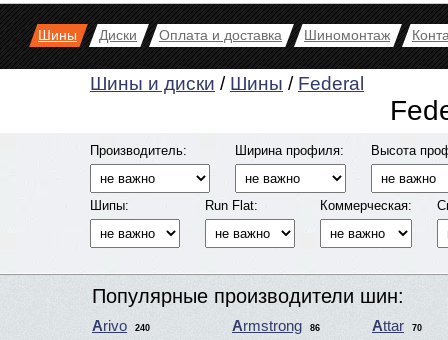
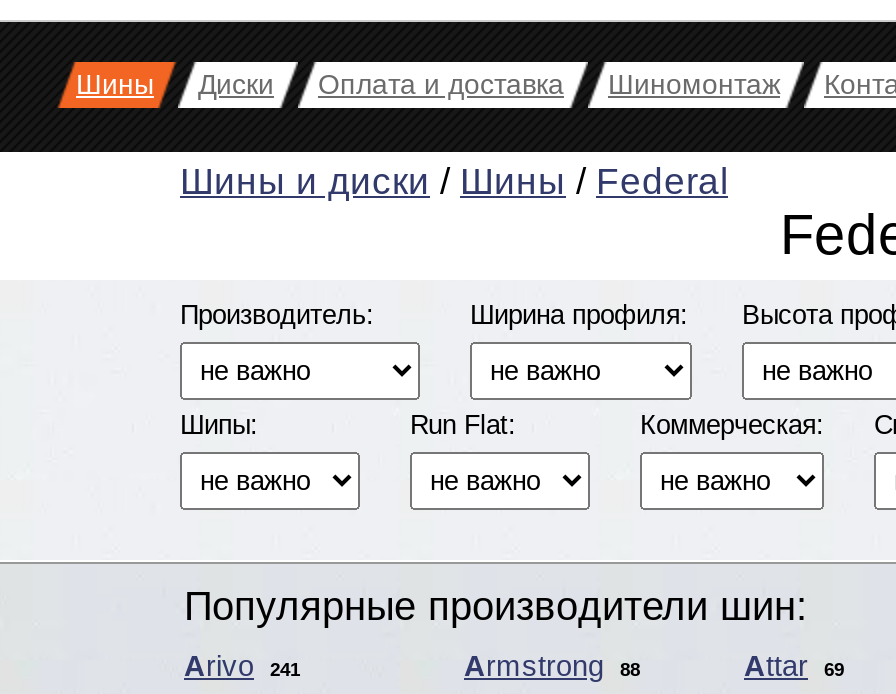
- Arivo 240
+ Arivo 241

- Armstrong 86
+ Armstrong 88

- Attar 70
+ Attar 69
